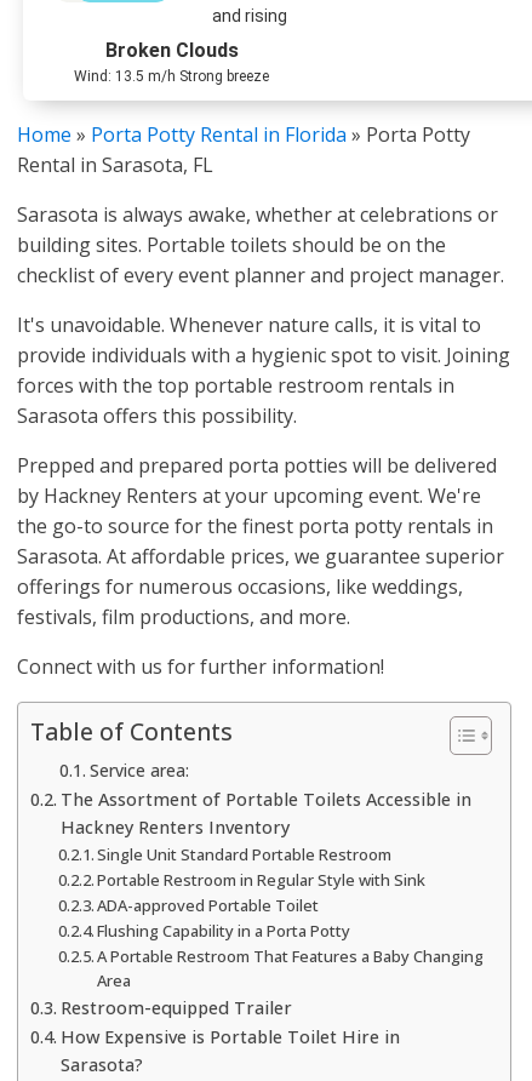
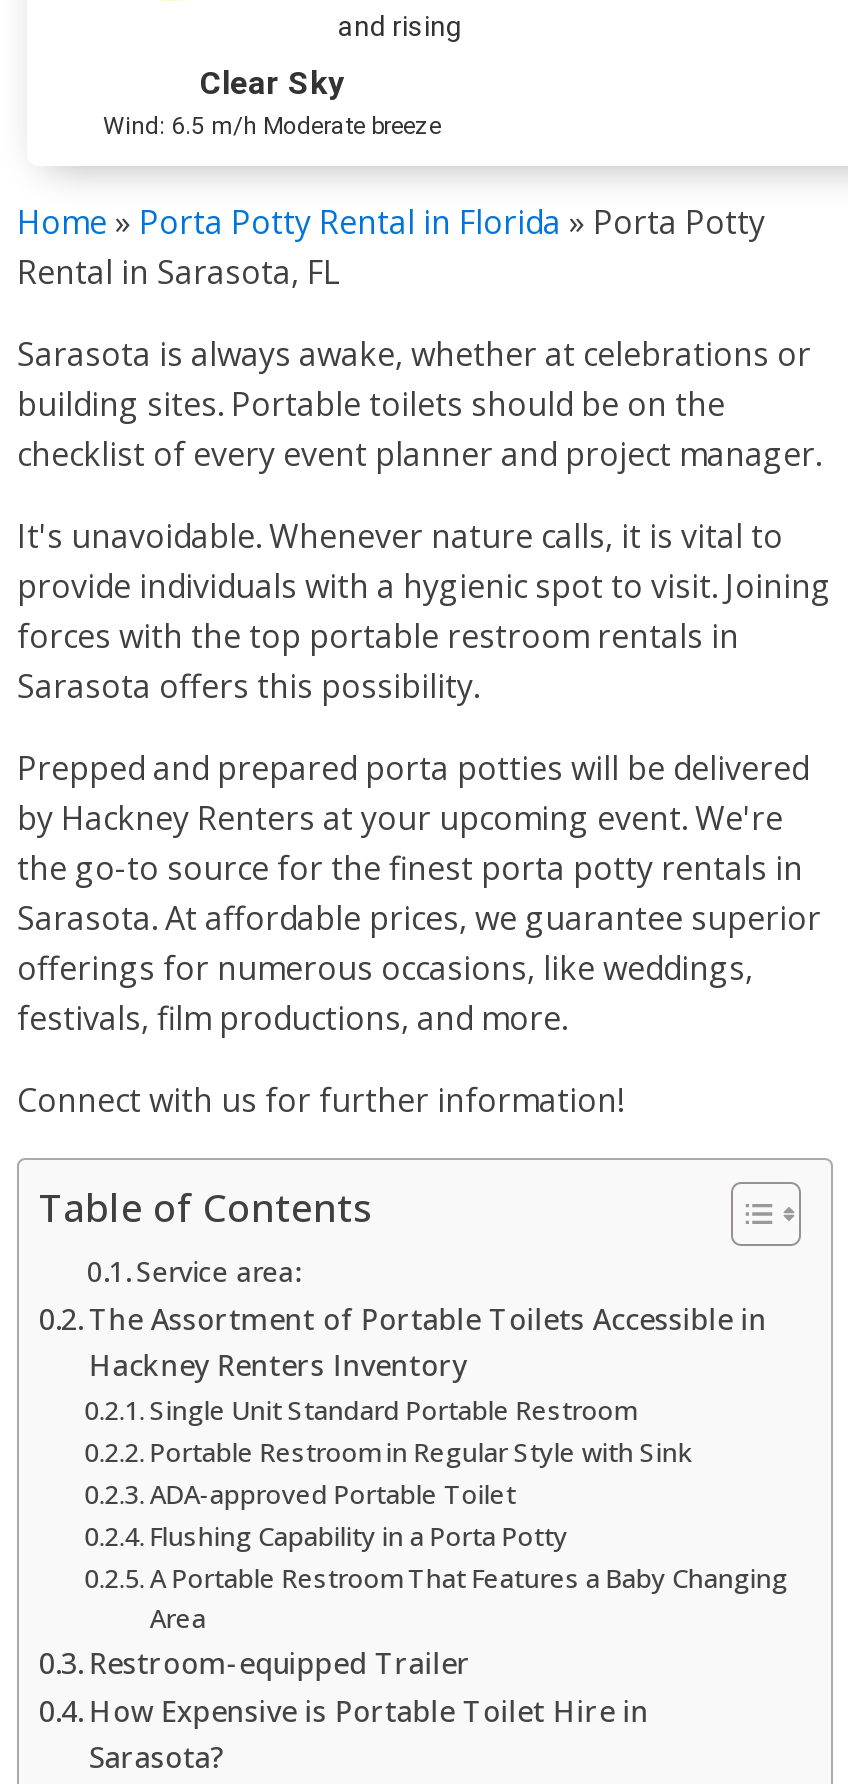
- Broken Clouds
- Wind: 13.5 m/h Strong breeze
+ Clear Sky
+ Wind: 6.5 m/h Moderate breeze
